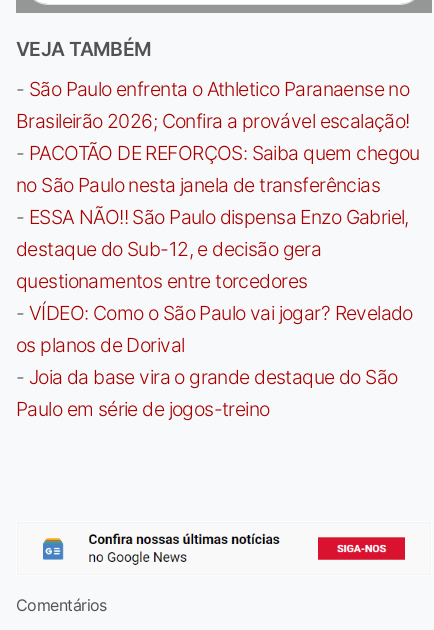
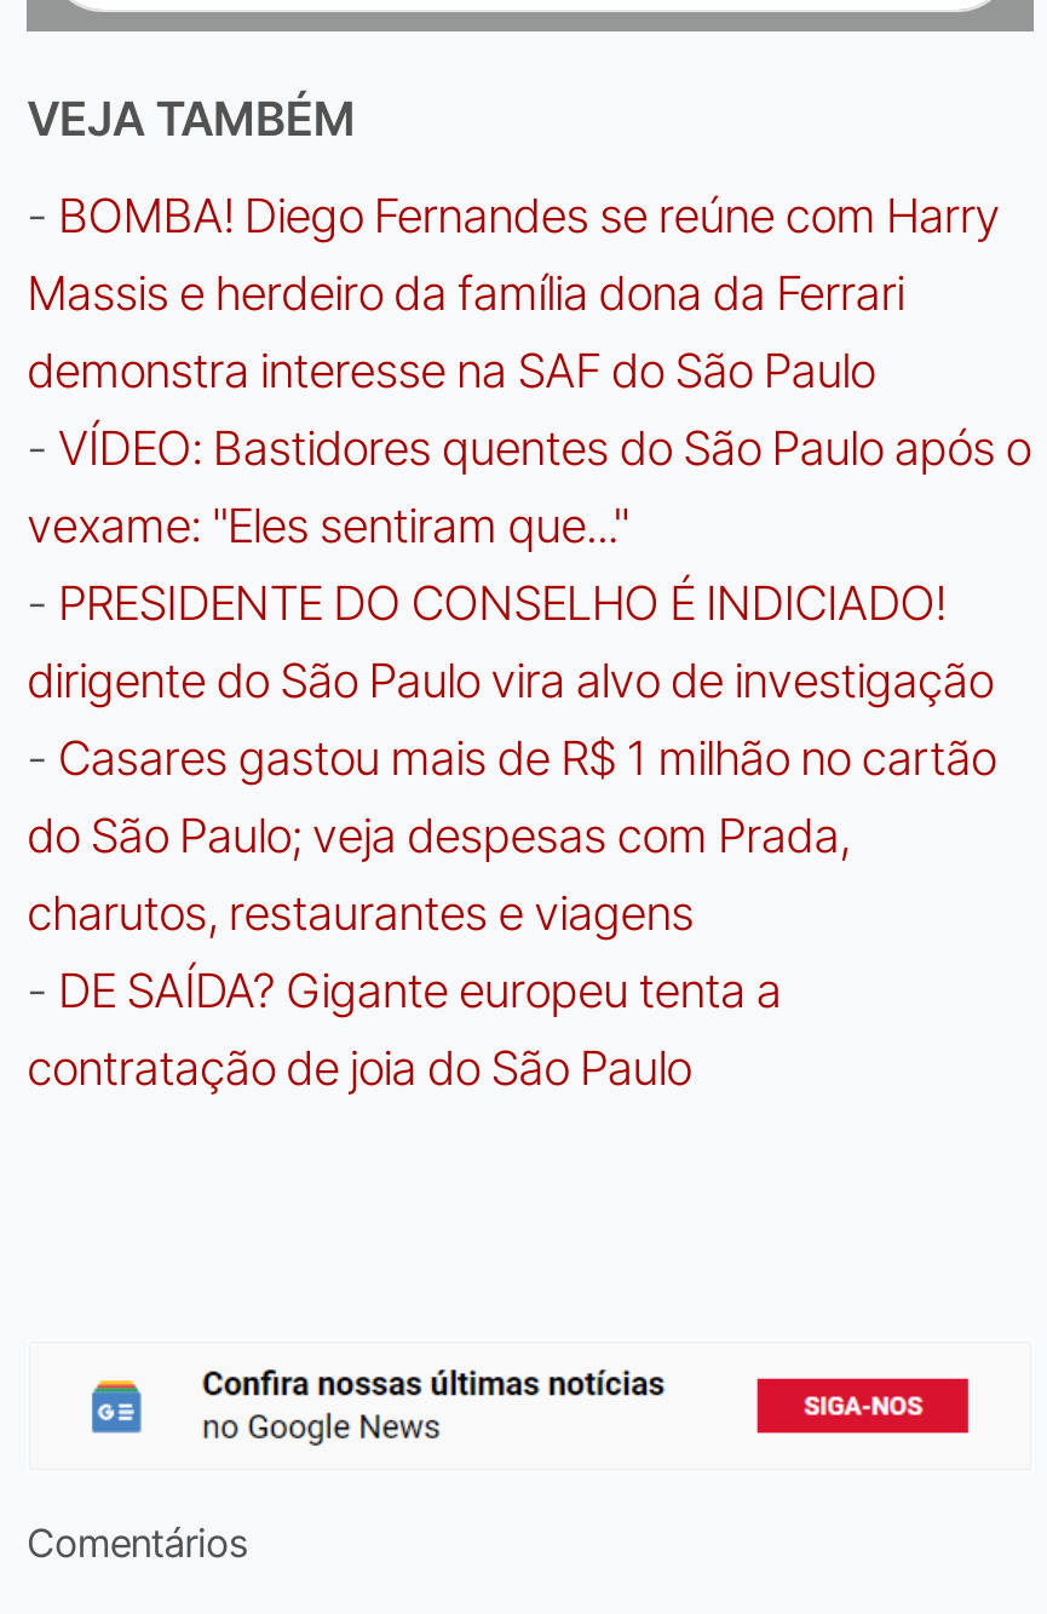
- - São Paulo enfrenta o Athletico Paranaense no
- Brasileirão 2026; Confira a provável escalação!
- - PACOTÃO DE REFORÇOS: Saiba quem chegou
- no São Paulo nesta janela de transferências
- - ESSA NÃO!! São Paulo dispensa Enzo Gabriel,
- destaque do Sub-12, e decisão gera
- questionamentos entre torcedores
- - VÍDEO: Como o São Paulo vai jogar? Revelado
- os planos de Dorival
- - Joia da base vira o grande destaque do São
- Paulo em série de jogos-treino
+ - BOMBA! Diego Fernandes se reúne com Harry
+ Massis e herdeiro da família dona da Ferrari
+ demonstra interesse na SAF do São Paulo
+ - VÍDEO: Bastidores quentes do São Paulo após o
+ vexame: "Eles sentiram que..."
+ - PRESIDENTE DO CONSELHO É INDICIADO!
+ dirigente do São Paulo vira alvo de investigação
+ - Casares gastou mais de R$ 1 milhão no cartão
+ do São Paulo; veja despesas com Prada,
+ charutos, restaurantes e viagens
+ - DE SAÍDA? Gigante europeu tenta a
+ contratação de joia do São Paulo
